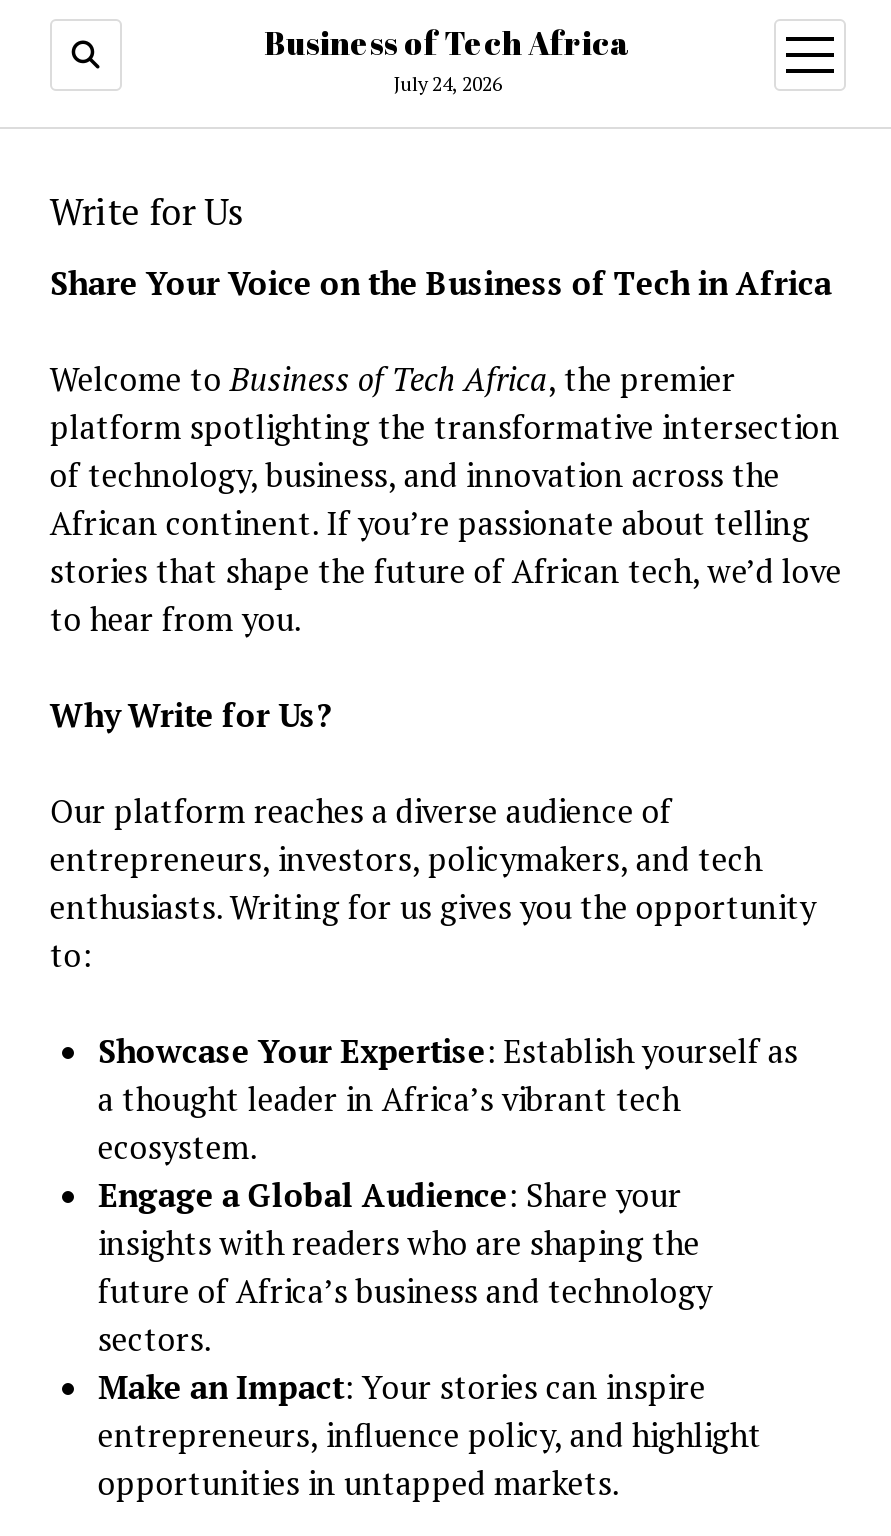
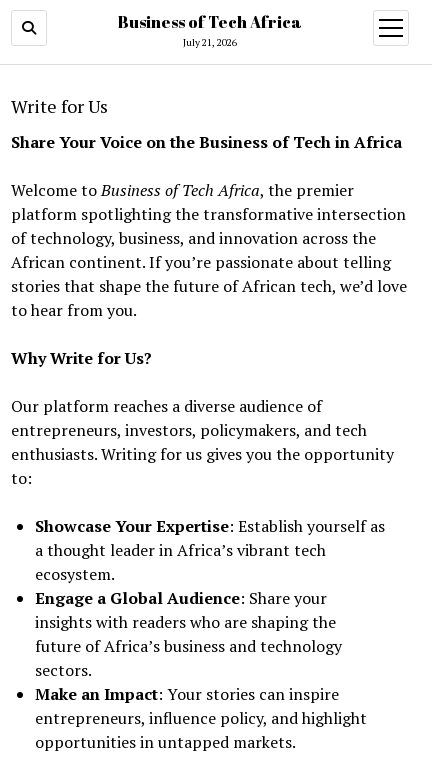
- July 24, 2026
+ July 21, 2026
